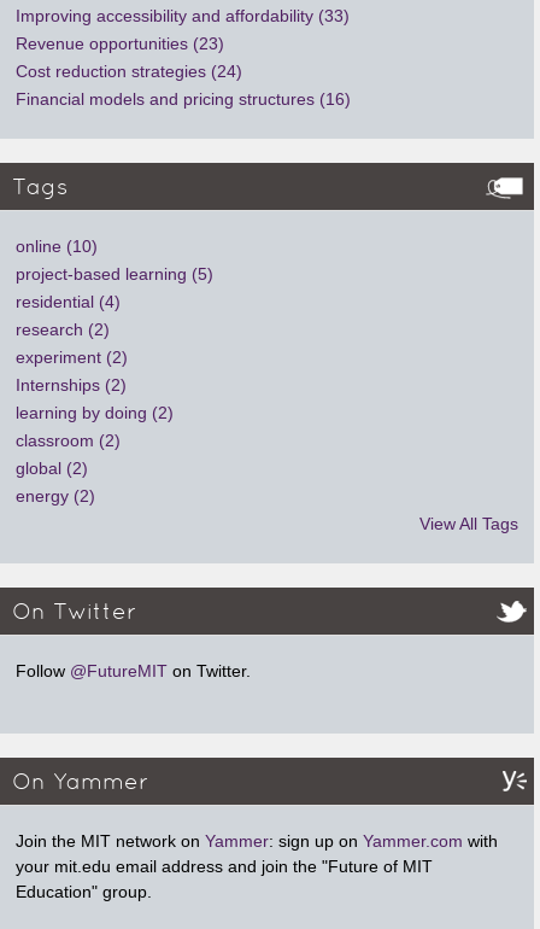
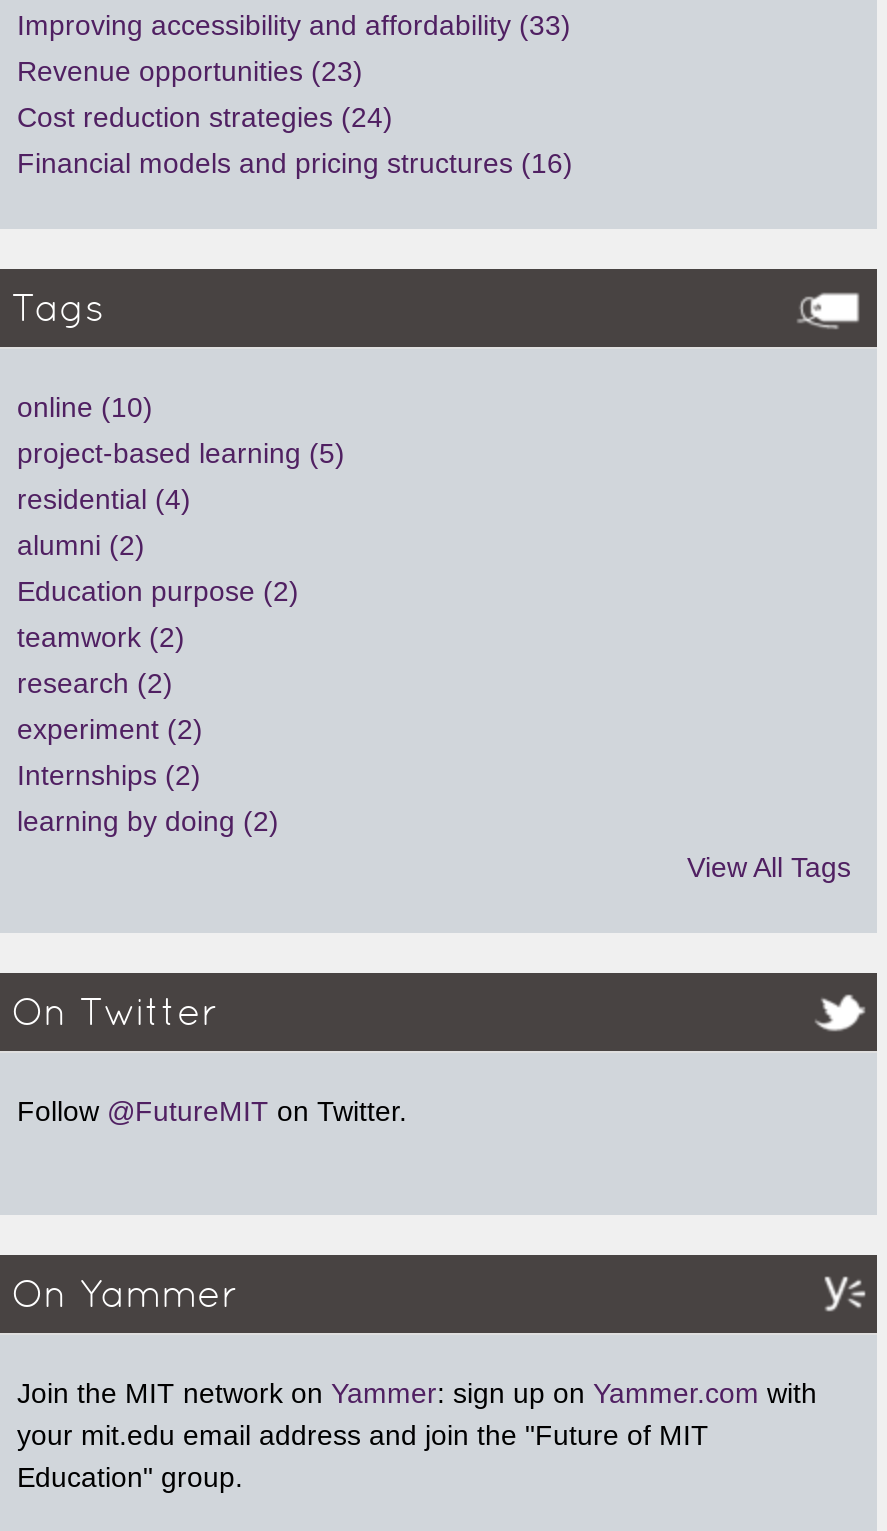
+ alumni (2)
+ Education purpose (2)
+ teamwork (2)

moved down: research (2) | experiment (2) | Internships (2) | learning by doing (2)

- classroom (2)
- global (2)
- energy (2)
